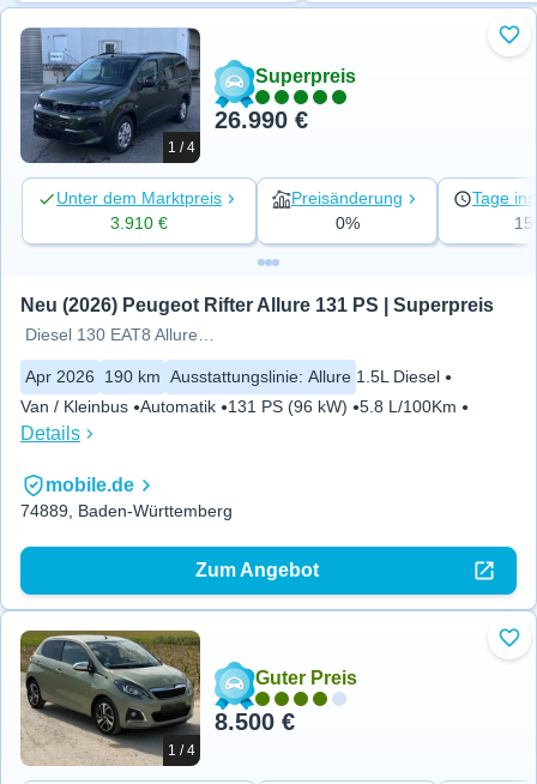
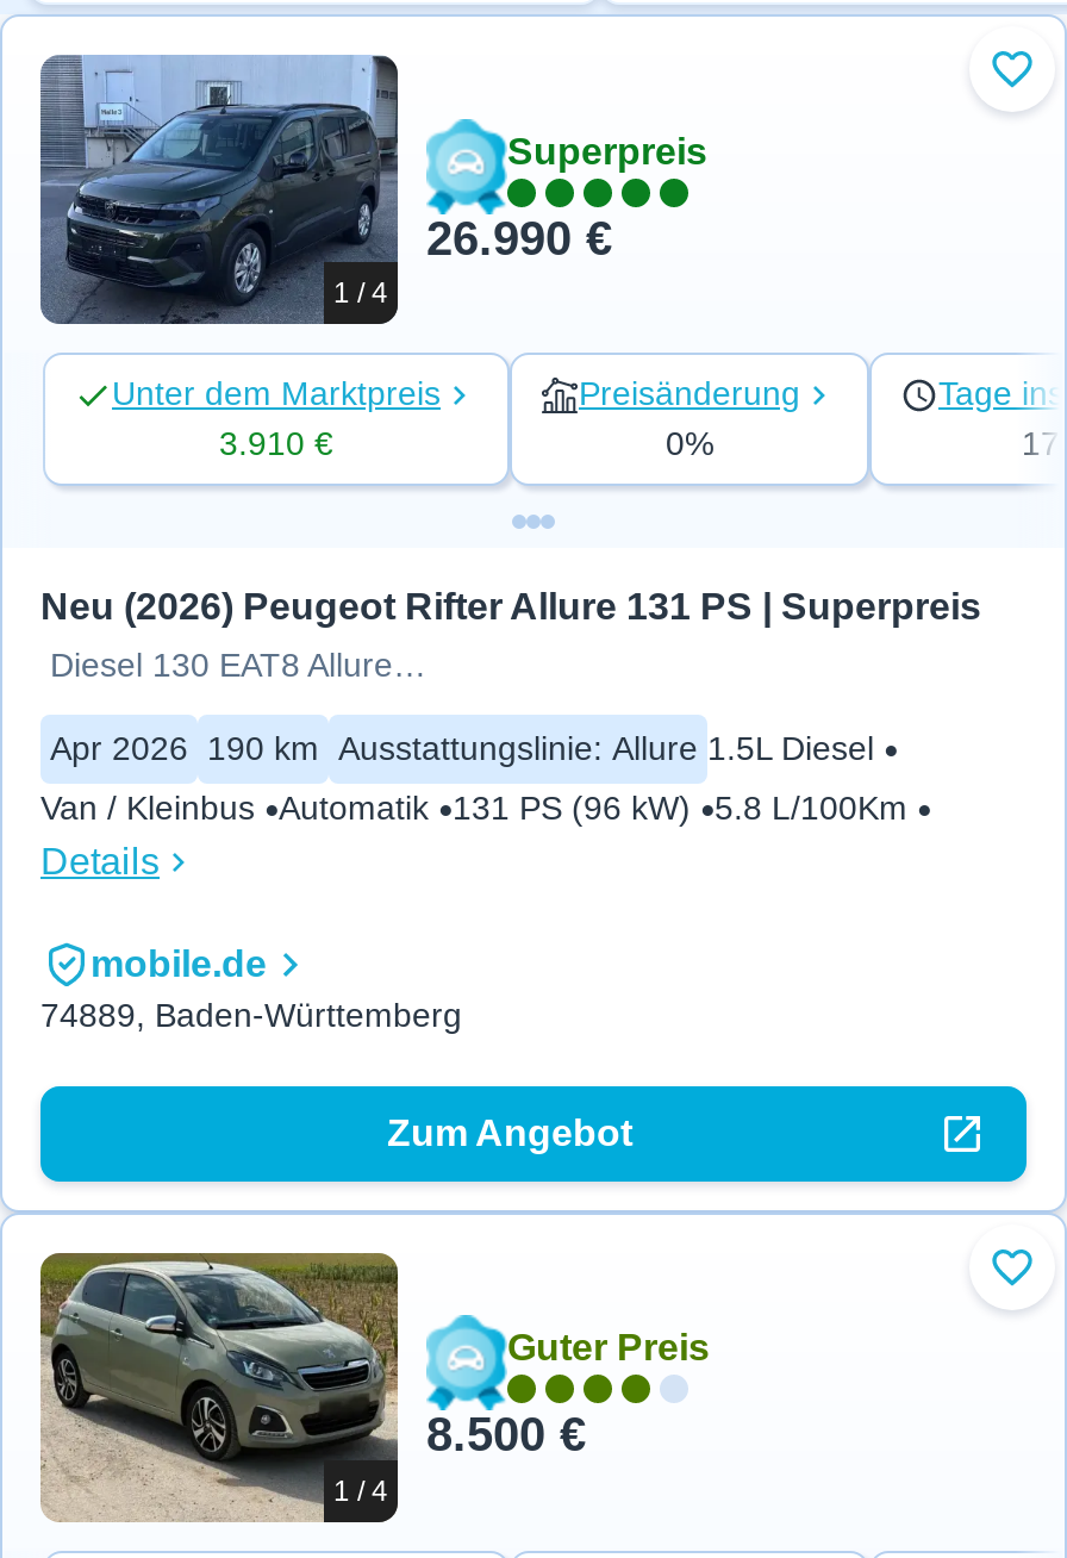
- 15
+ 17
